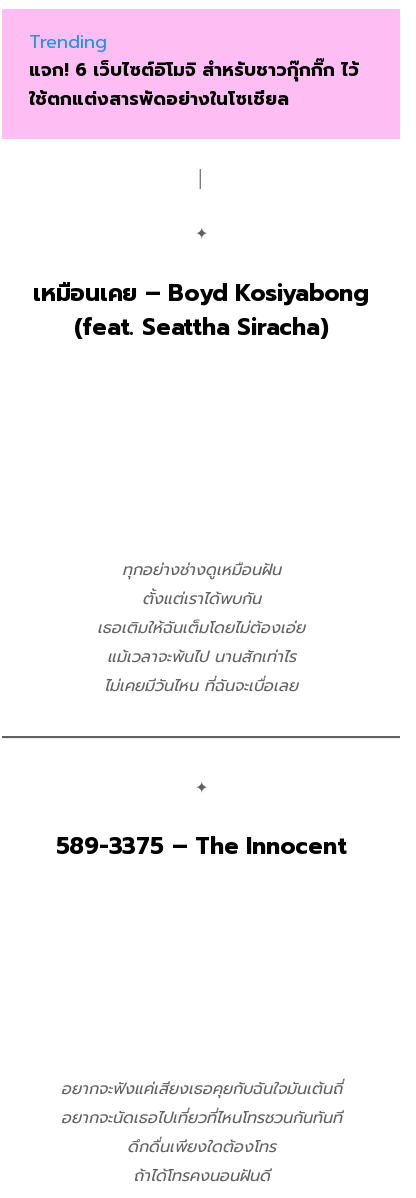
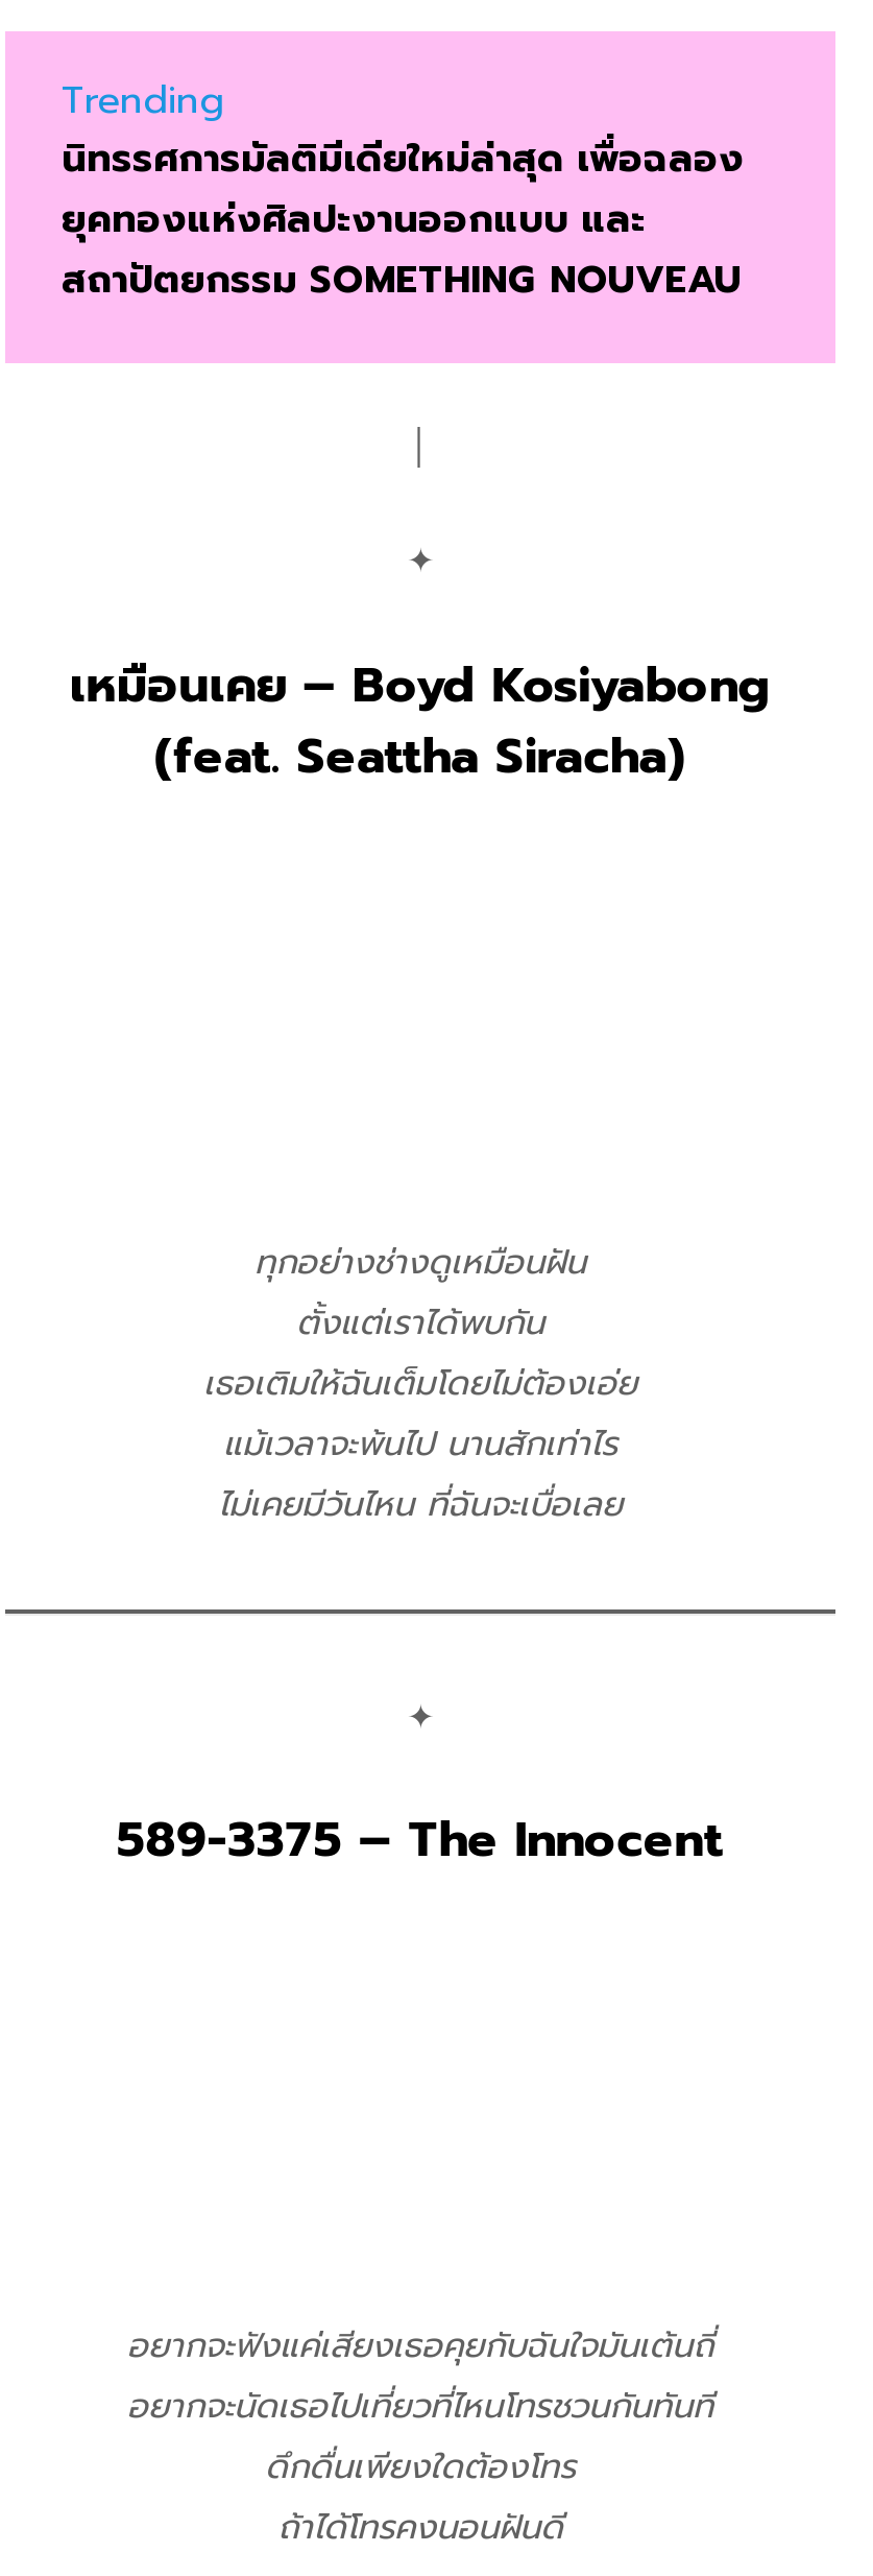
- แจก! 6 เว็บไซต์อิโมจิ สำหรับชาวกุ๊กกิ๊ก ไว้
- ใช้ตกแต่งสารพัดอย่างในโซเชียล
+ นิทรรศการมัลติมีเดียใหม่ล่าสุด เพื่อฉลอง
+ ยุคทองแห่งศิลปะงานออกแบบ และ
+ สถาปัตยกรรม SOMETHING NOUVEAU
